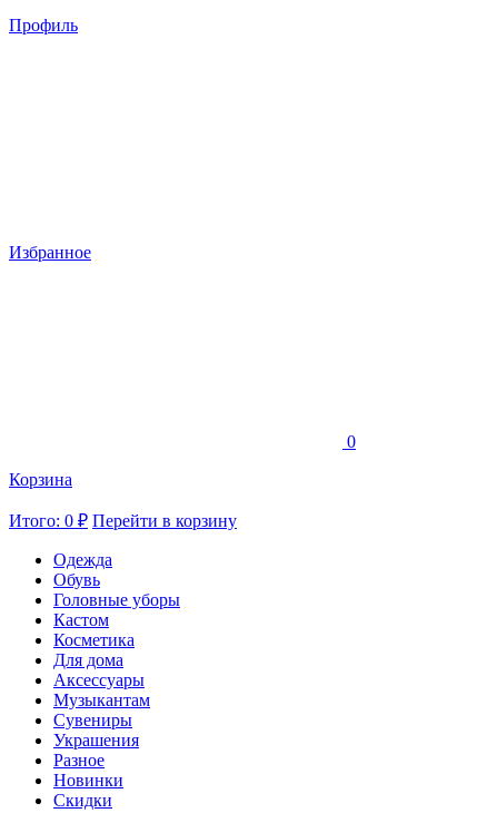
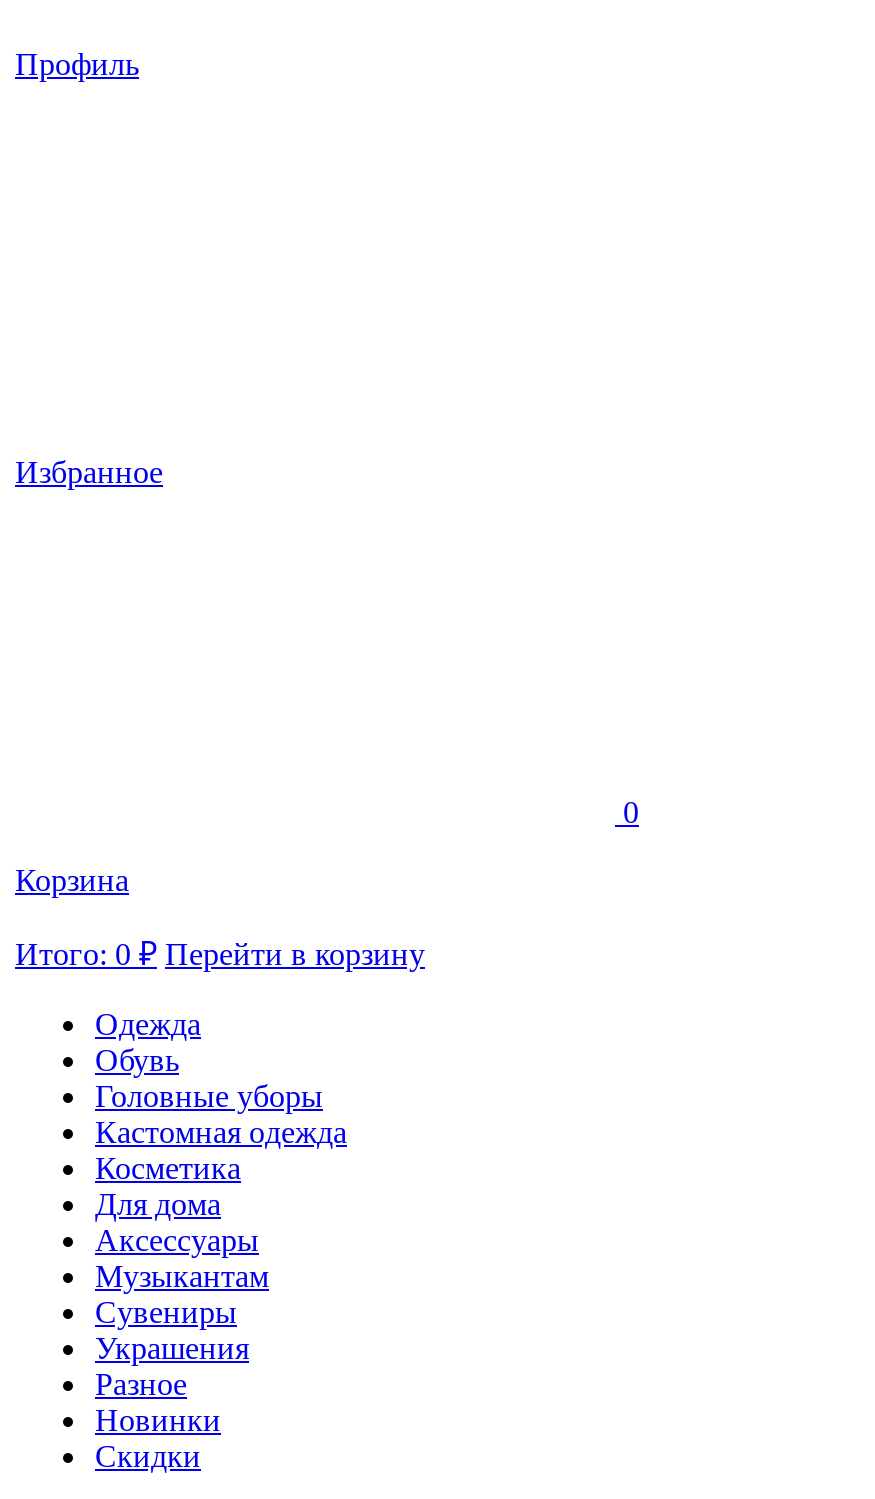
- Кастом
+ Кастомная одежда
